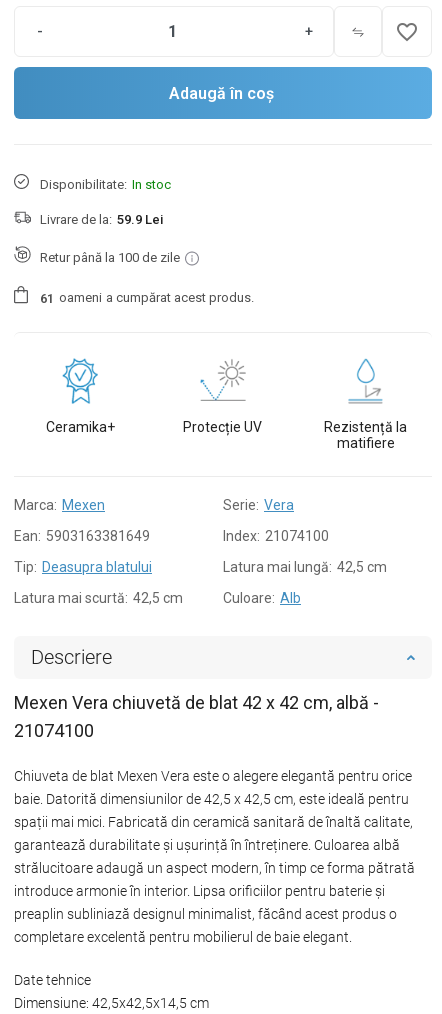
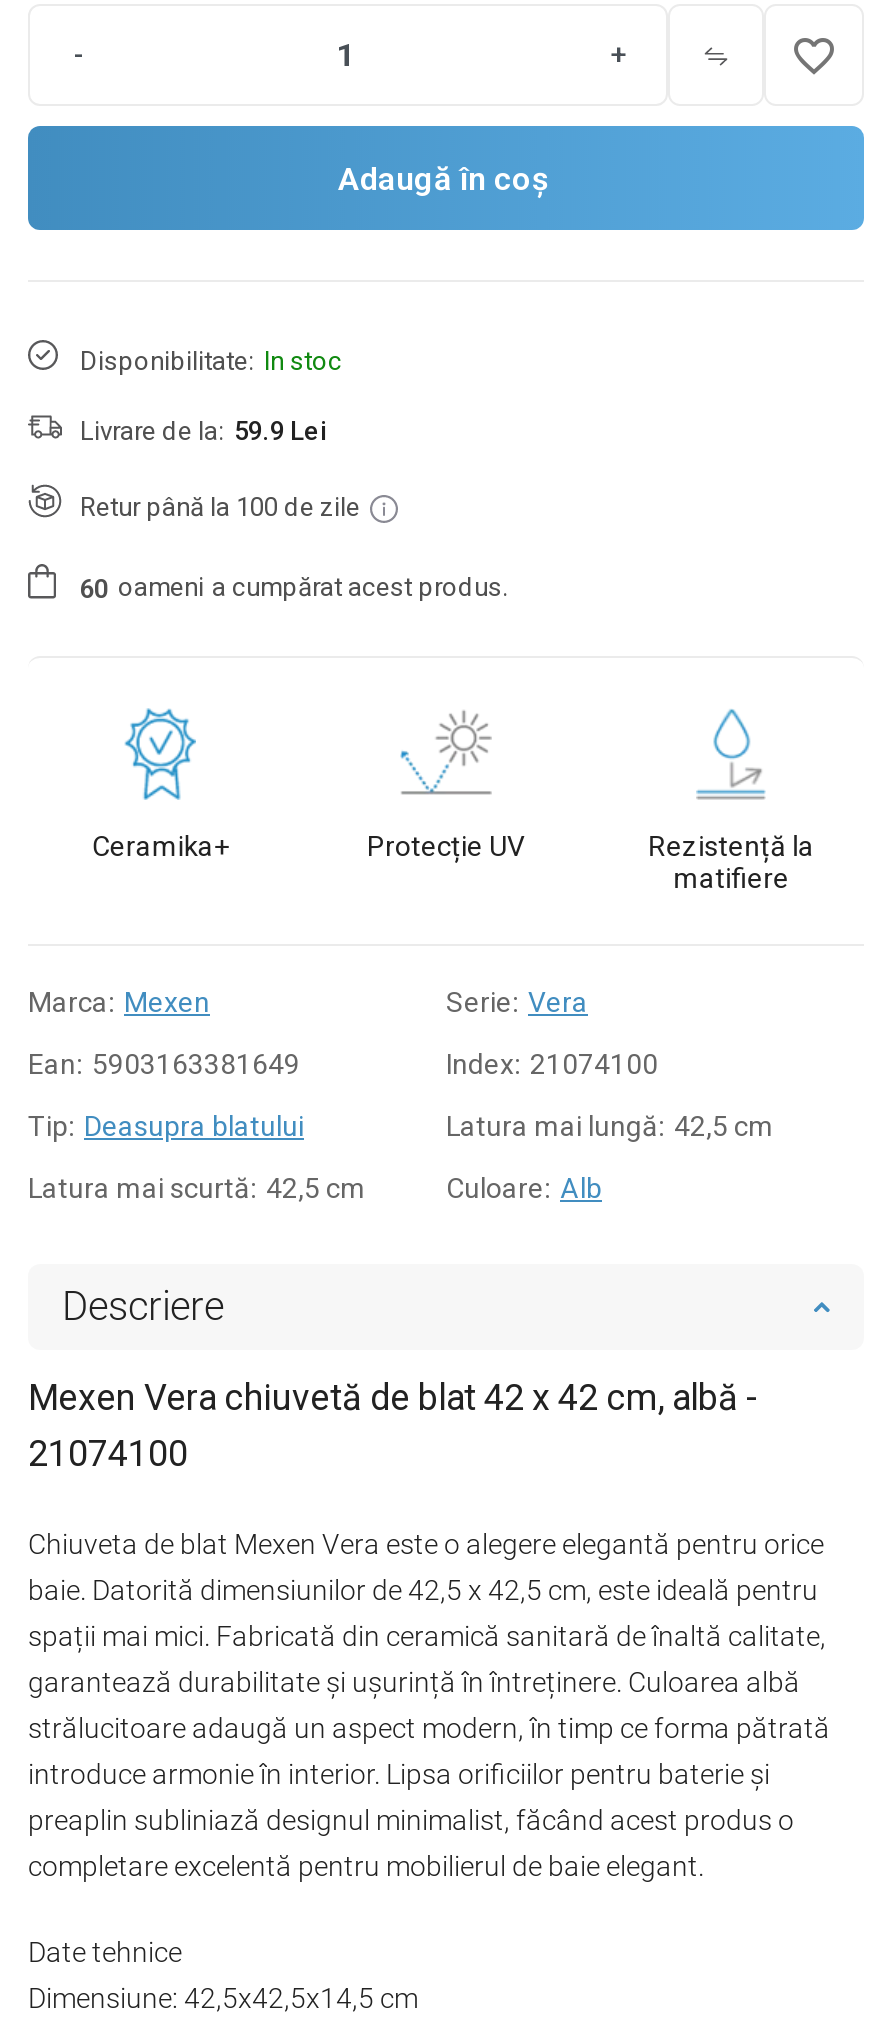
- 61 oameni a cumpărat acest produs.
+ 60 oameni a cumpărat acest produs.
